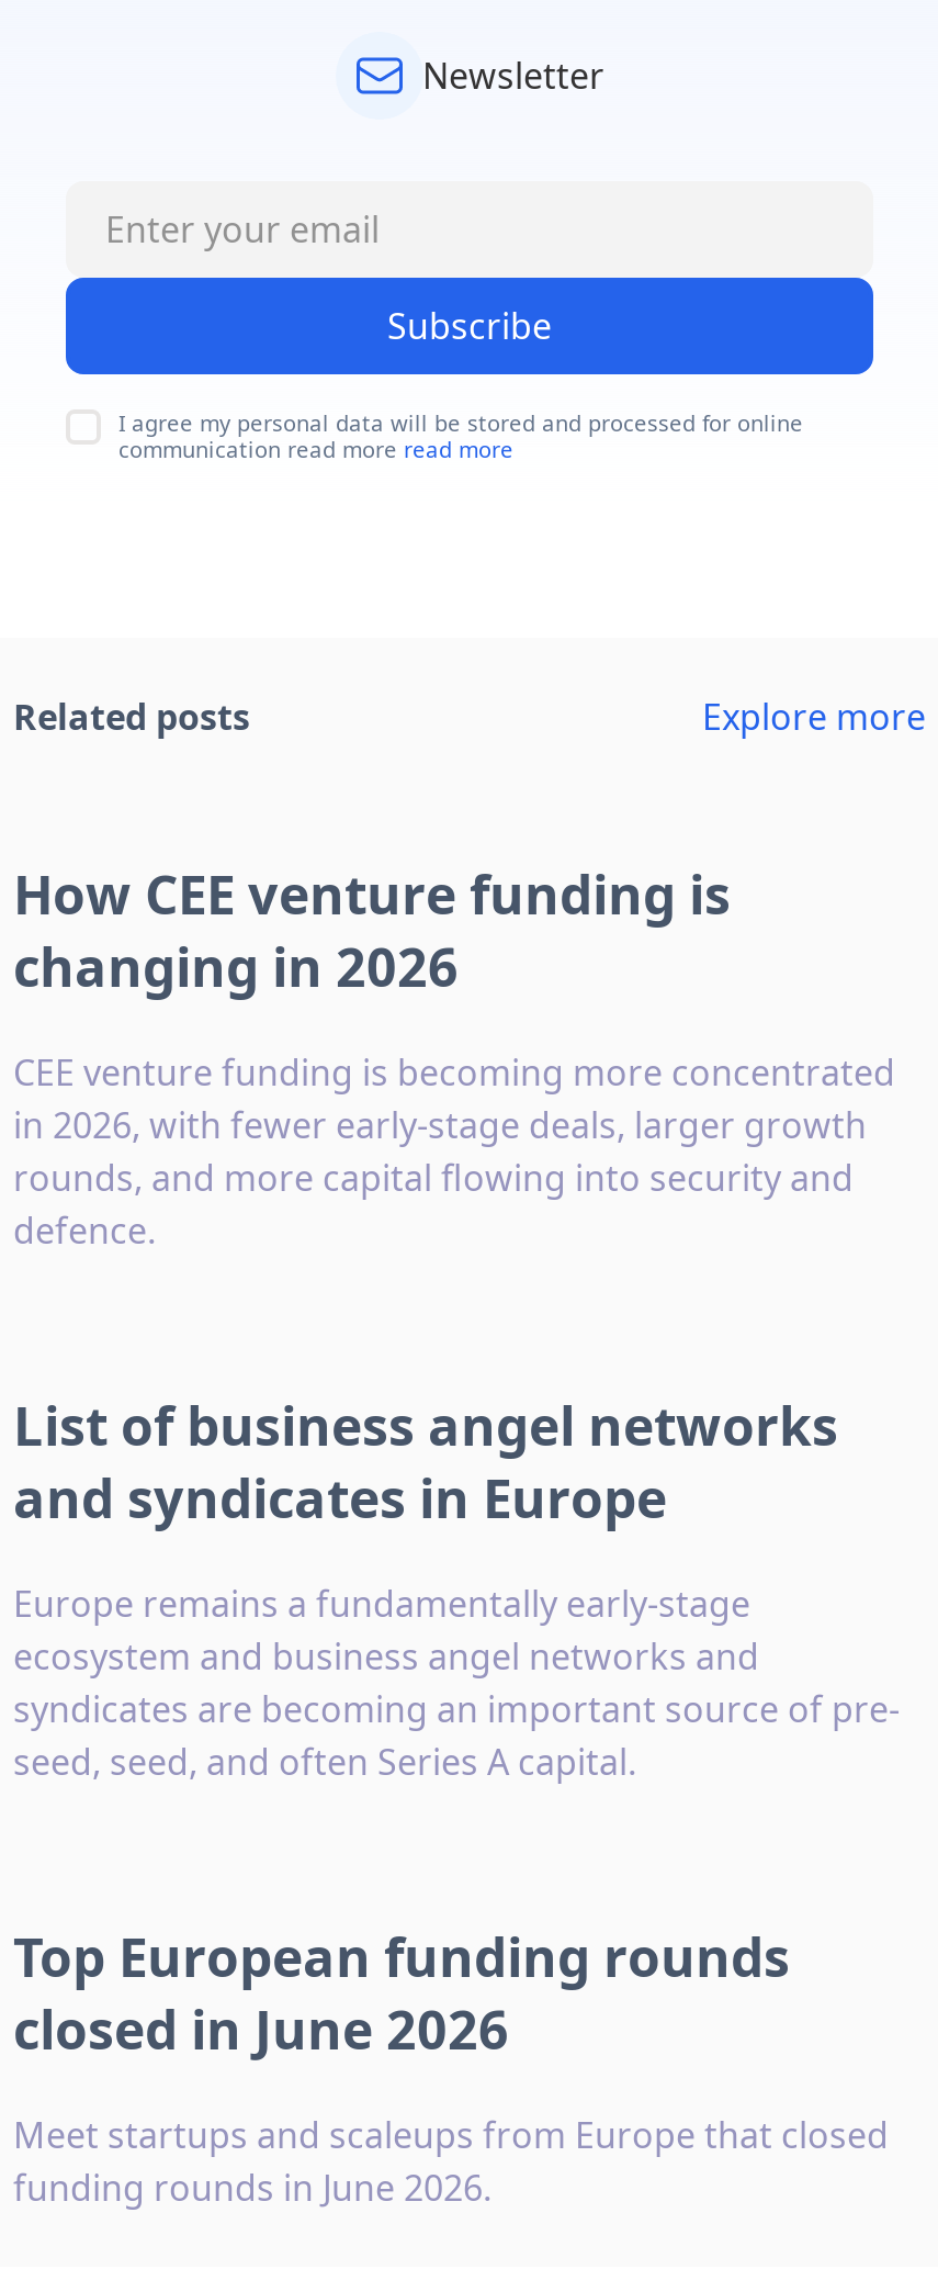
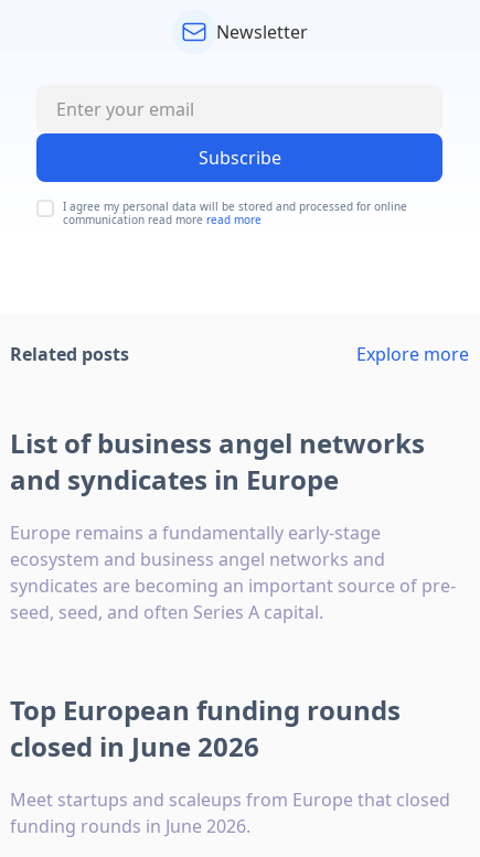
- How CEE venture funding is
- changing in 2026
- CEE venture funding is becoming more concentrated
- in 2026, with fewer early-stage deals, larger growth
- rounds, and more capital flowing into security and
- defence.
